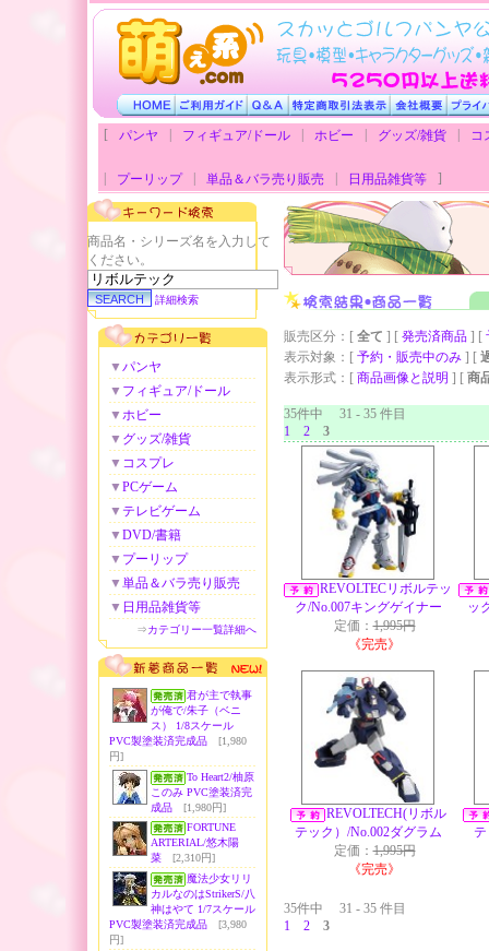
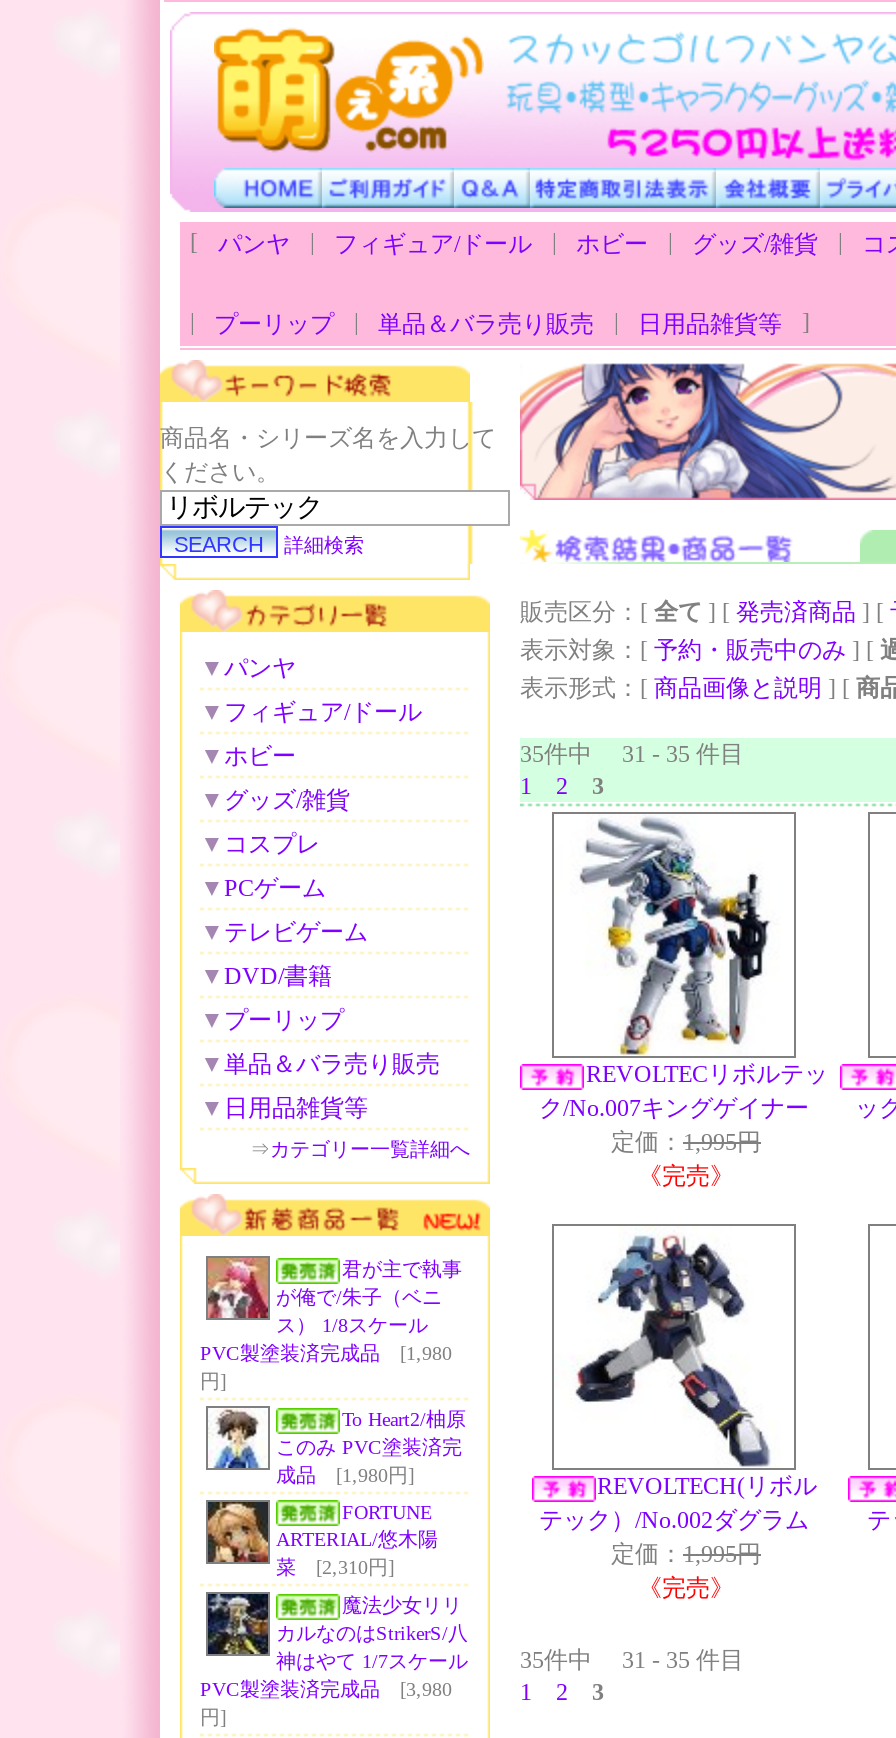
- [image]
+ [image]
